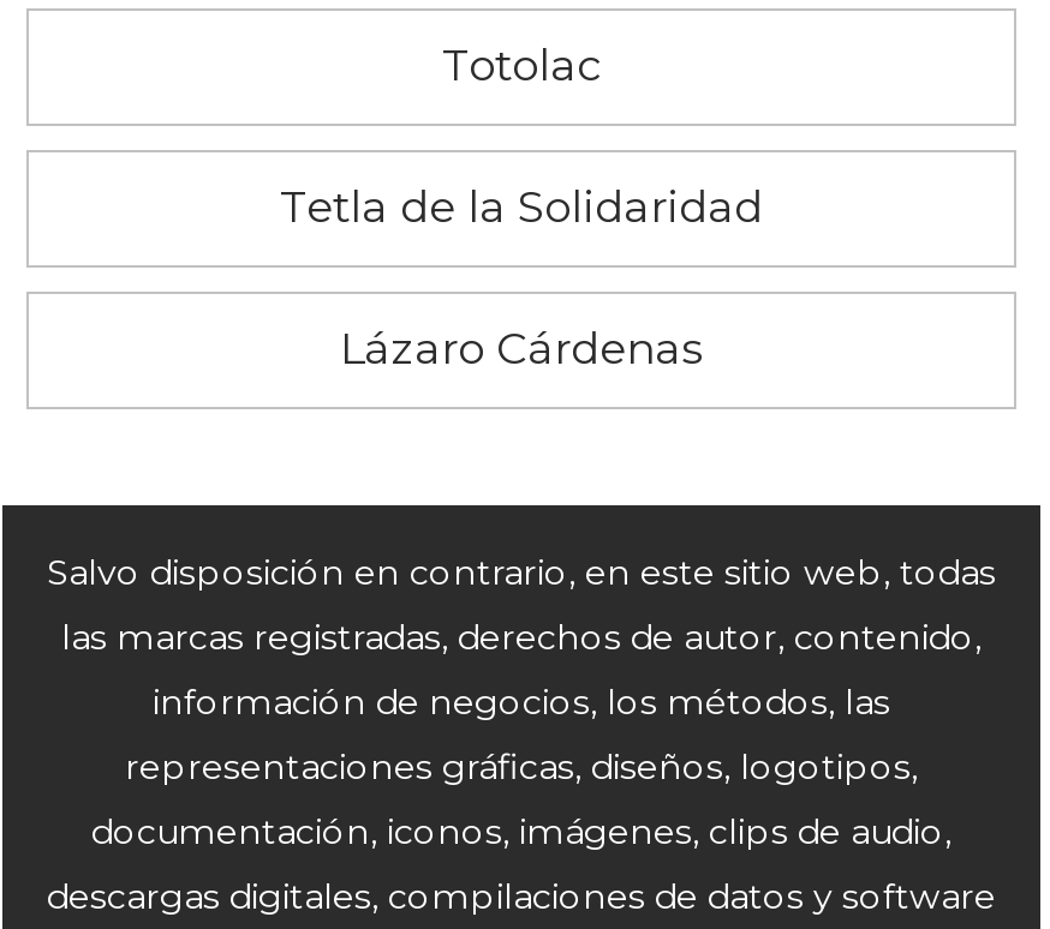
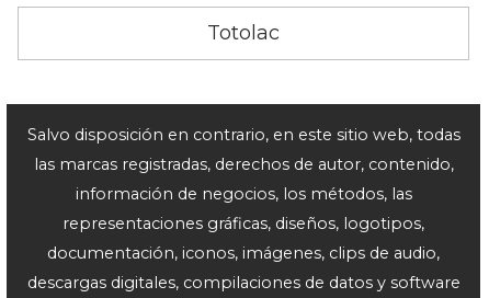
- Tetla de la Solidaridad
- Lázaro Cárdenas
